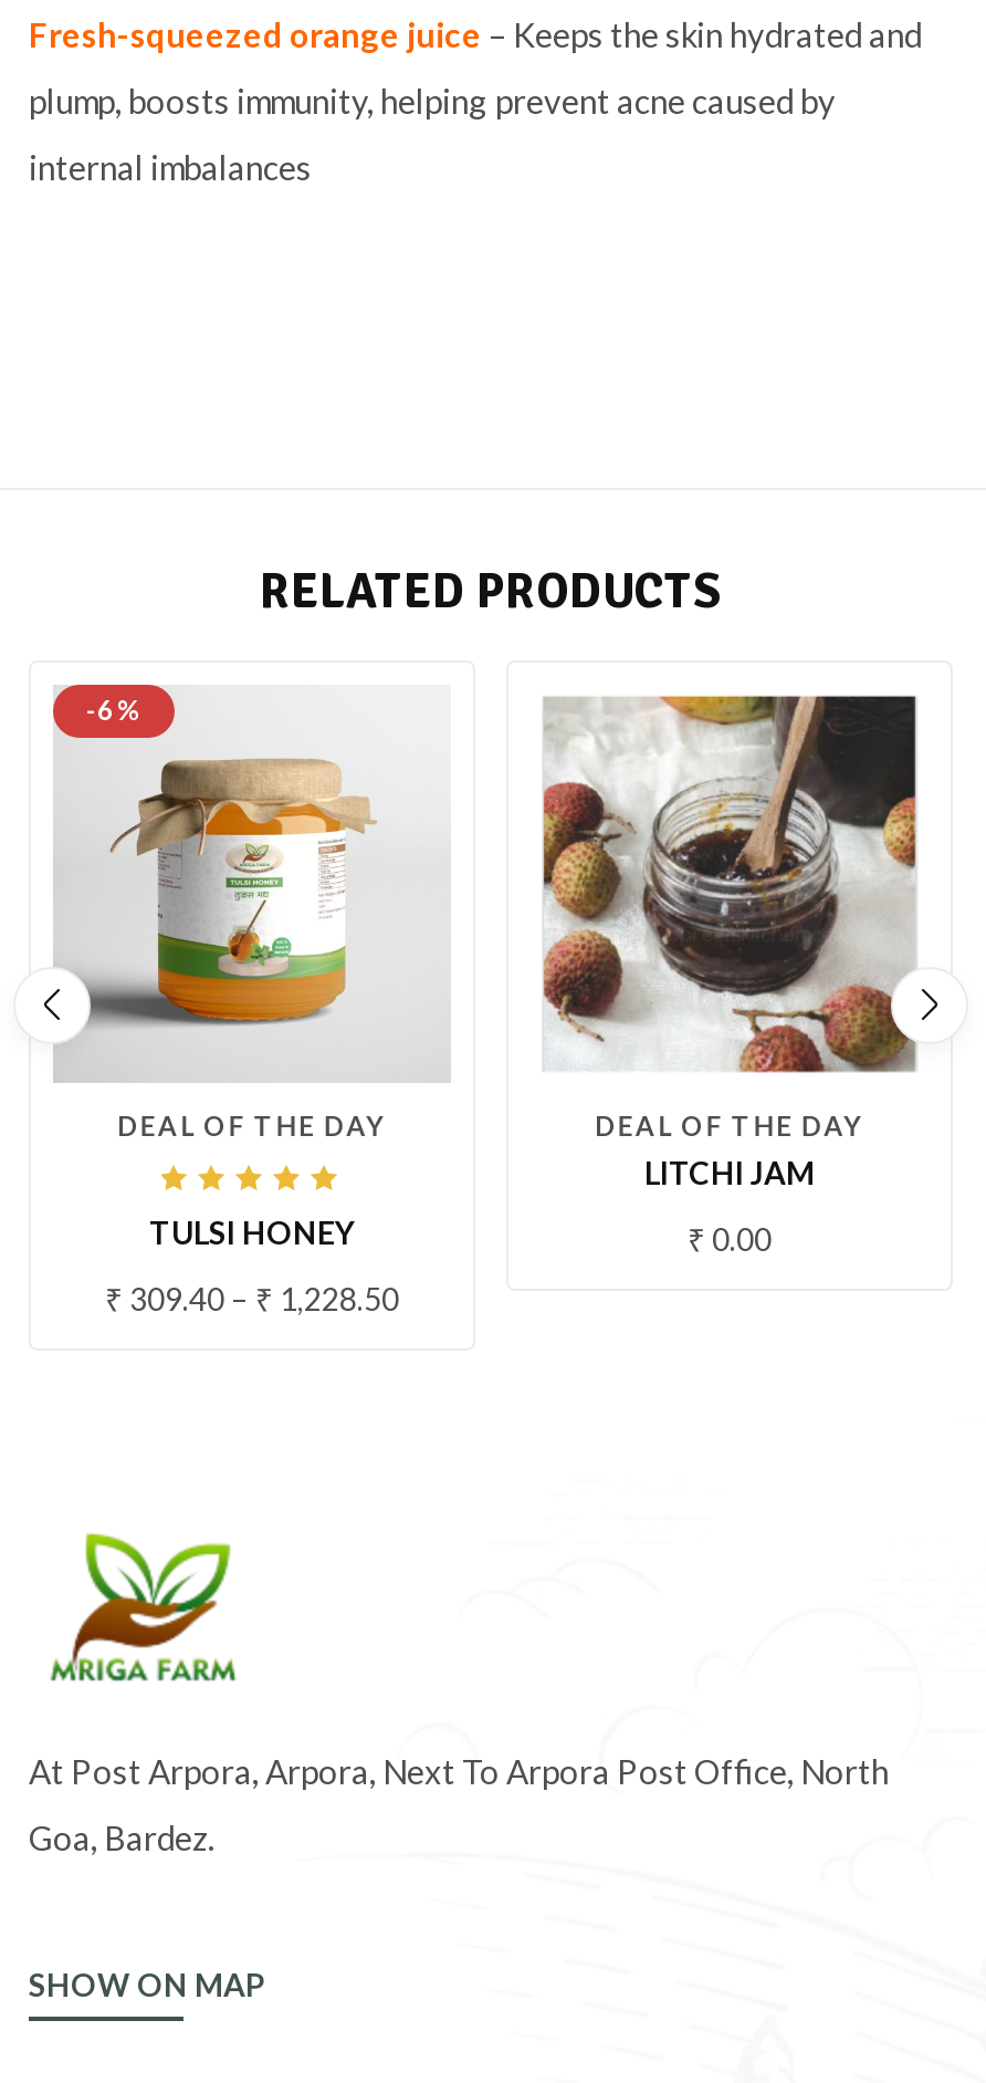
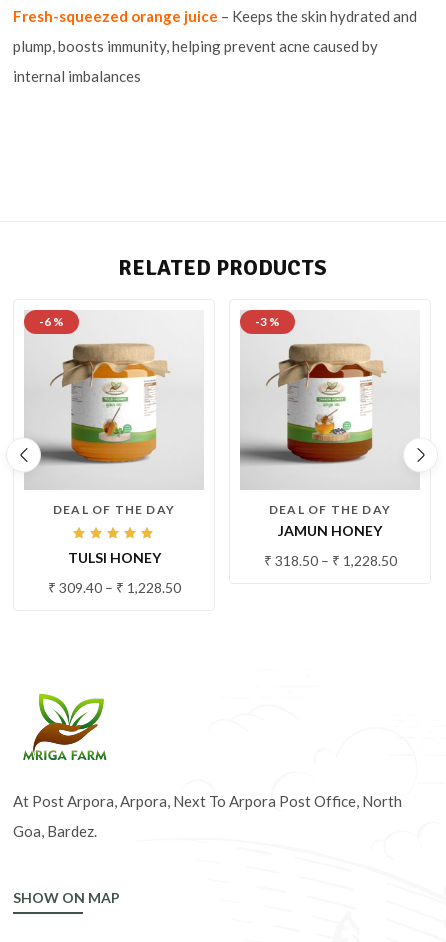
- [image]
- LITCHI JAM
+ [image]
+ JAMUN HONEY

+ -3 %

- ₹0.00
+ ₹318.50 – ₹1,228.50
